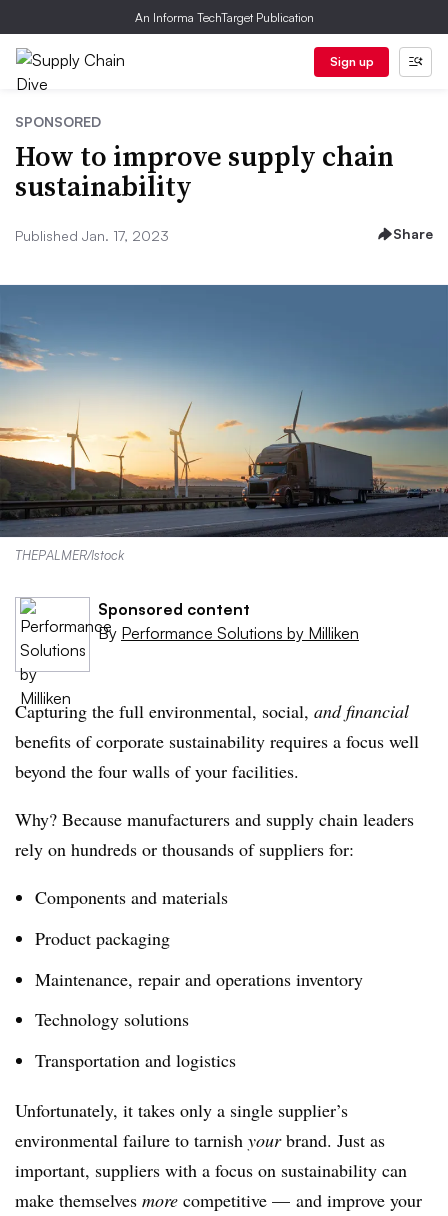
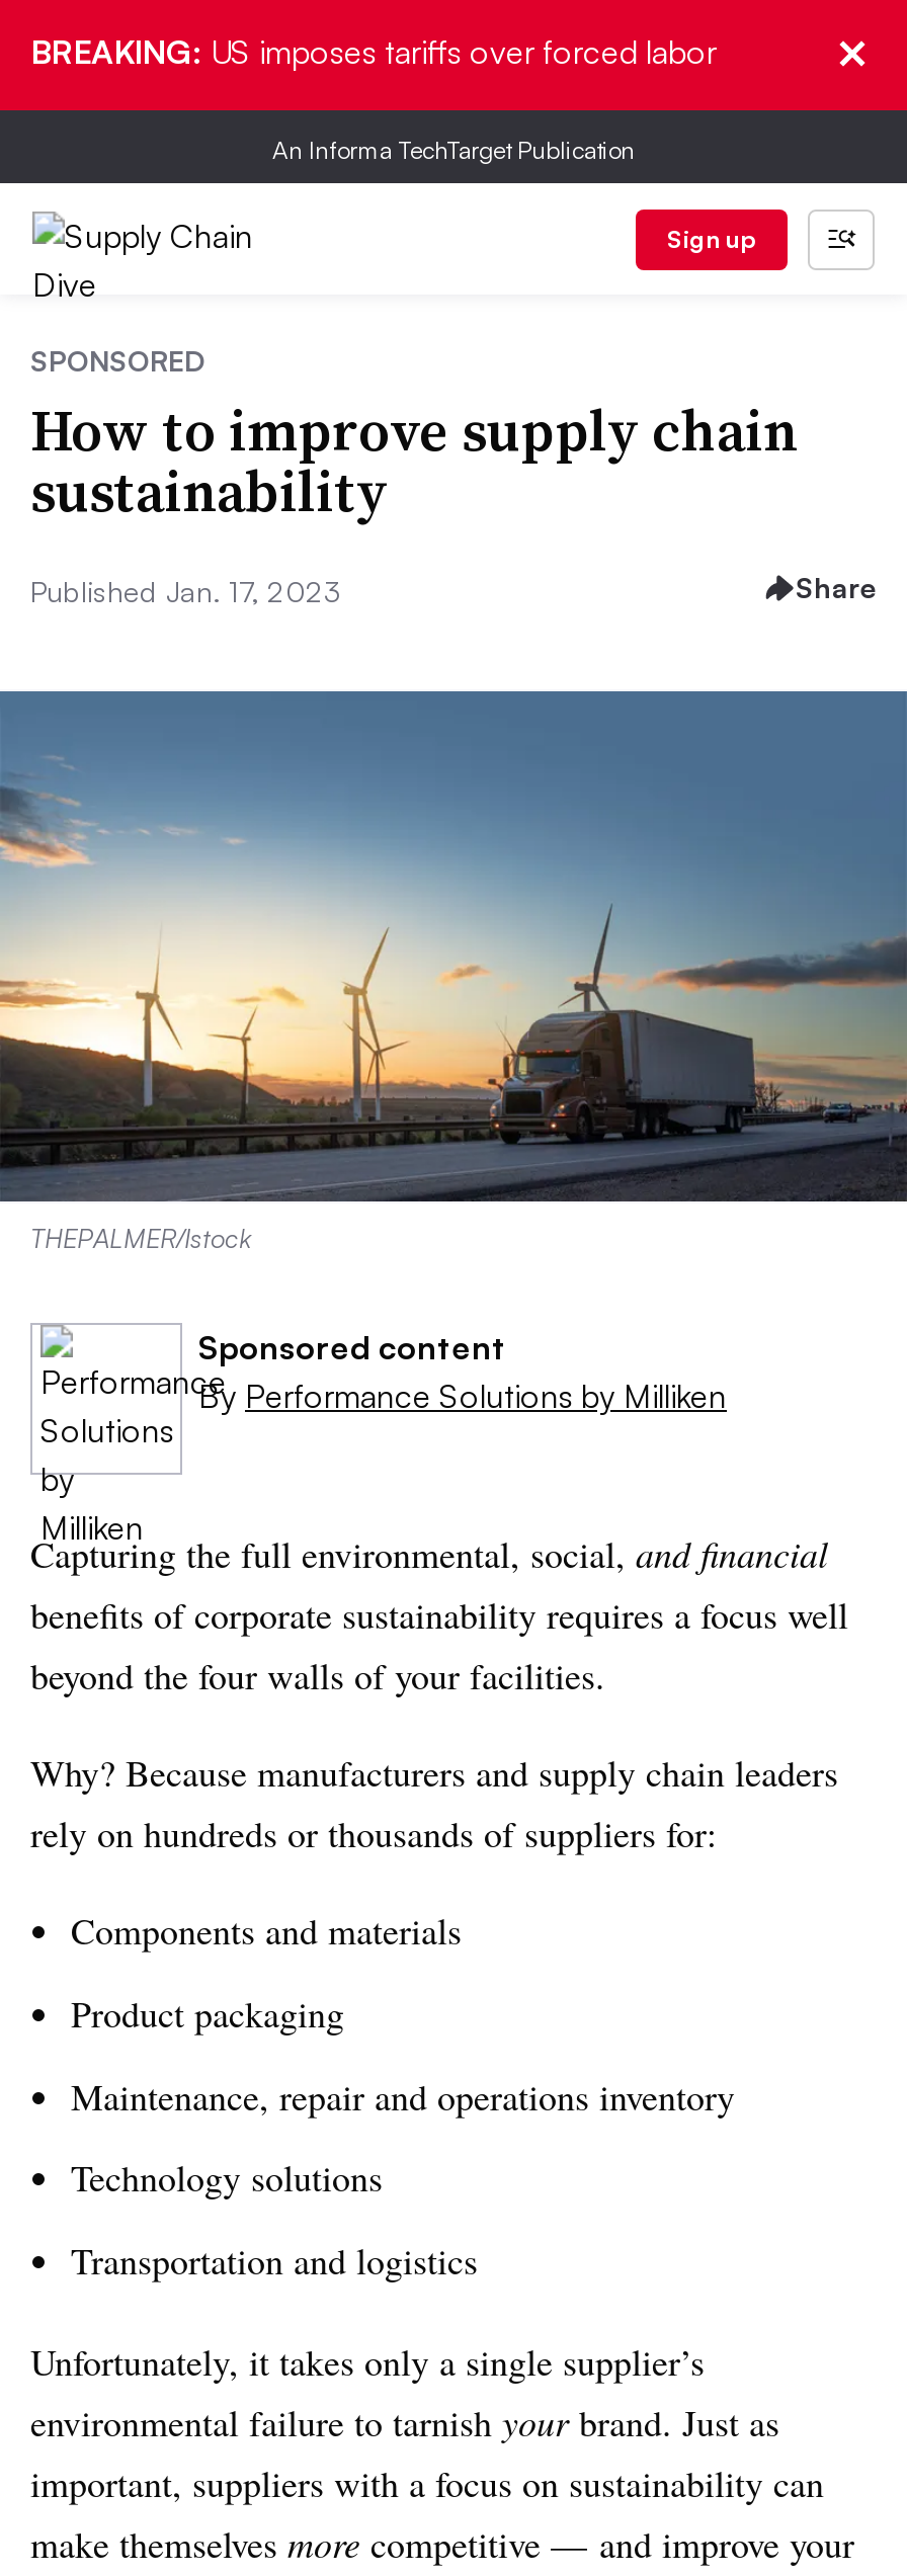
+ BREAKING: US imposes tariffs over forced labor
